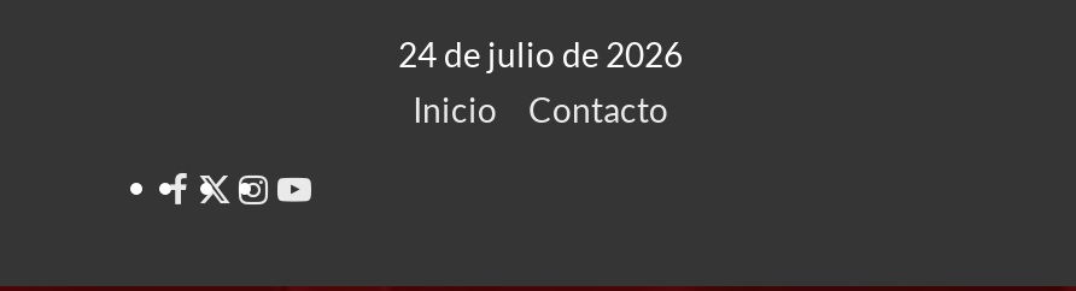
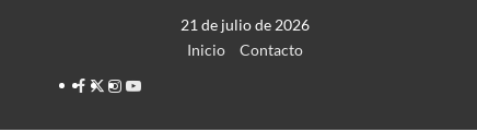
- 24 de julio de 2026
+ 21 de julio de 2026
